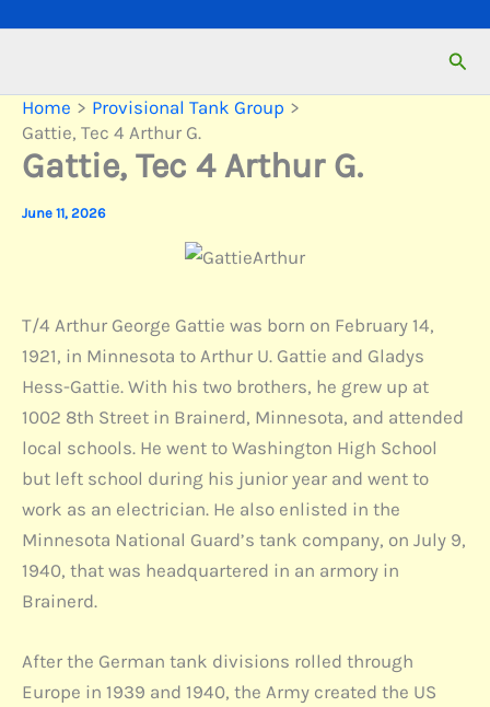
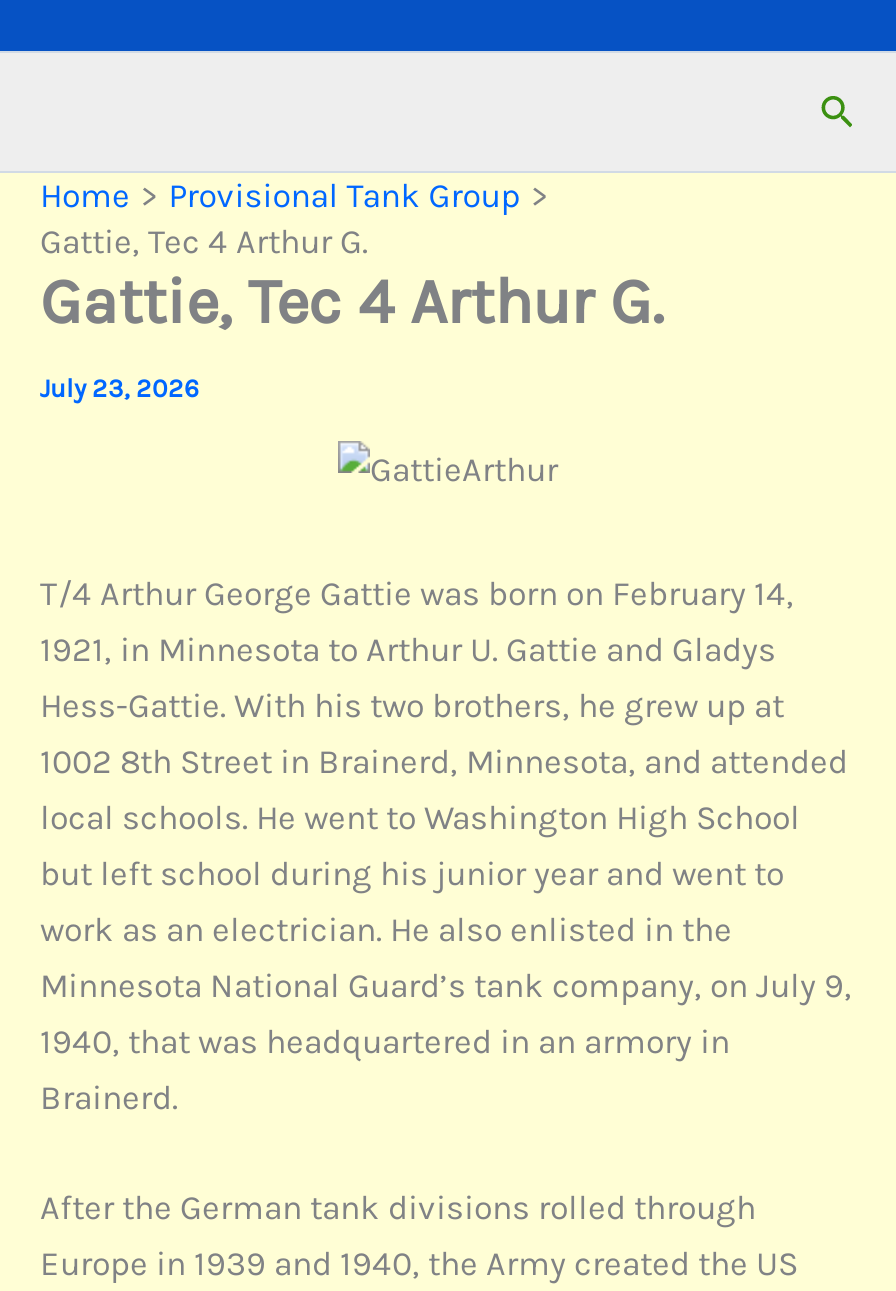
- June 11, 2026
+ July 23, 2026
